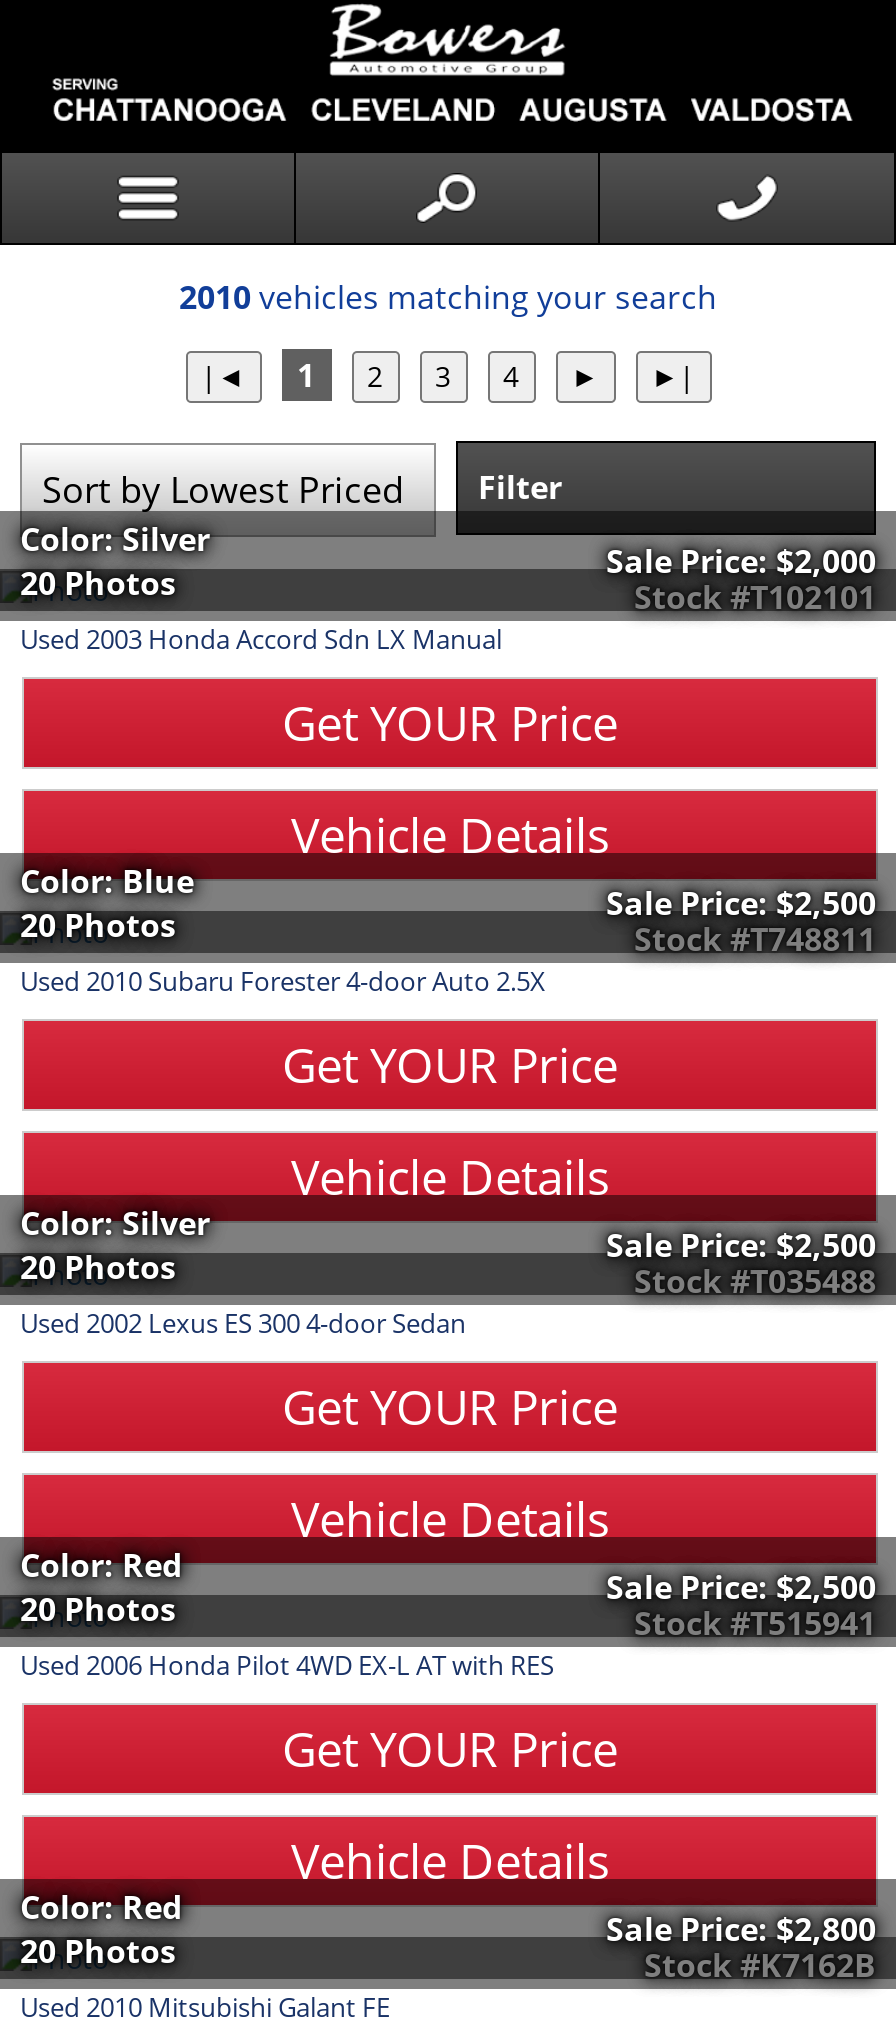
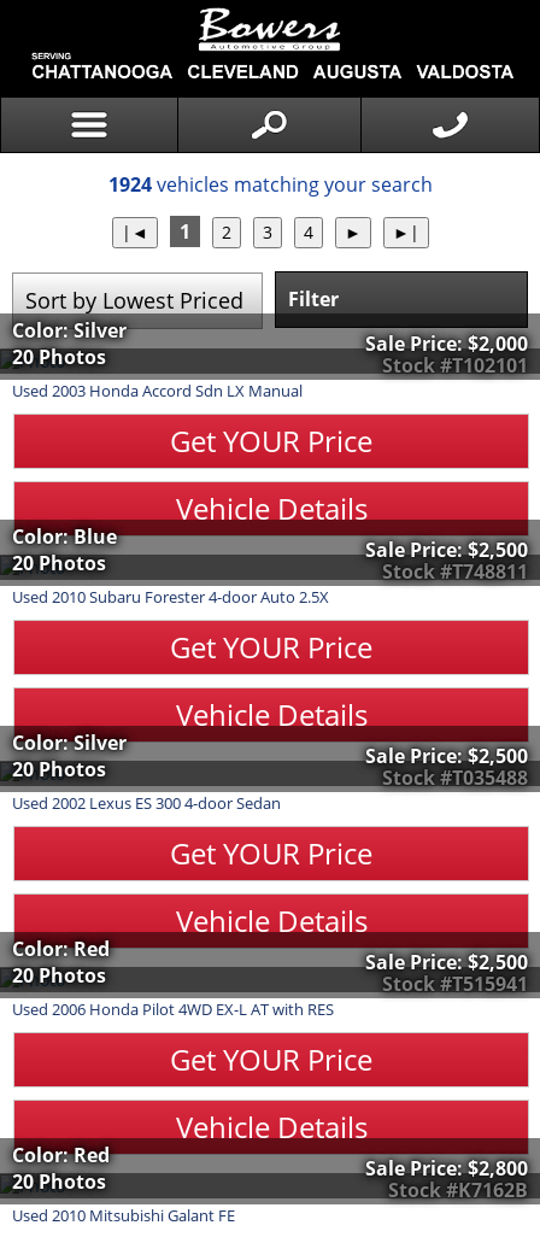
- 2010 vehicles matching your search
+ 1924 vehicles matching your search
